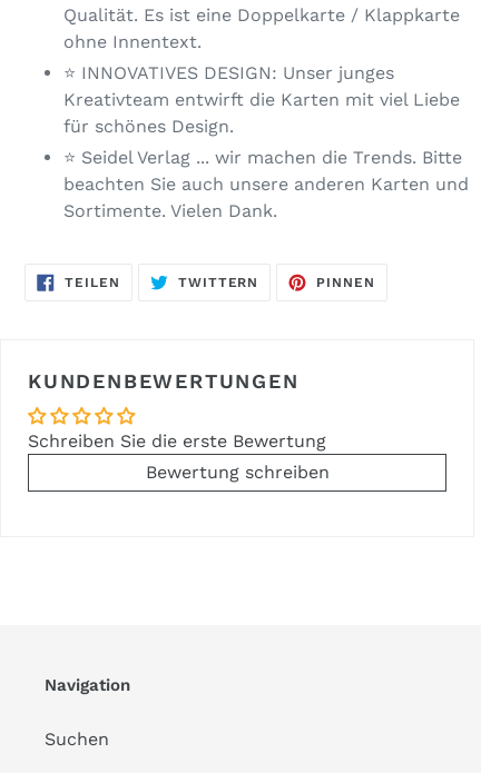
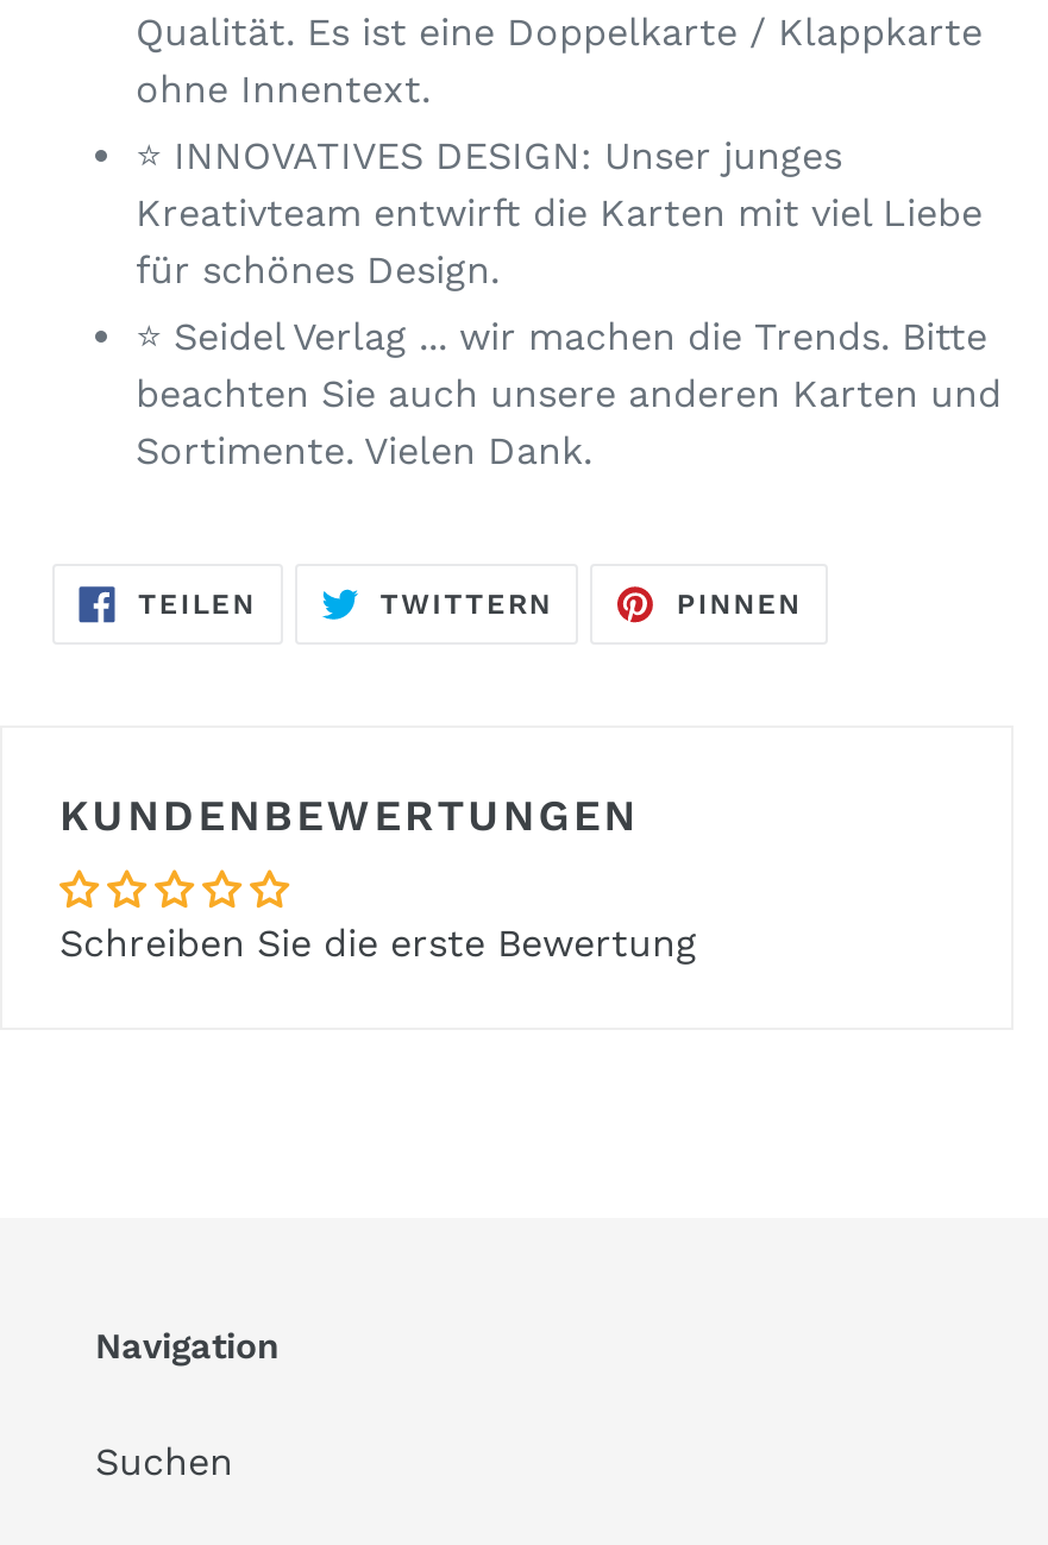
- Bewertung schreiben
